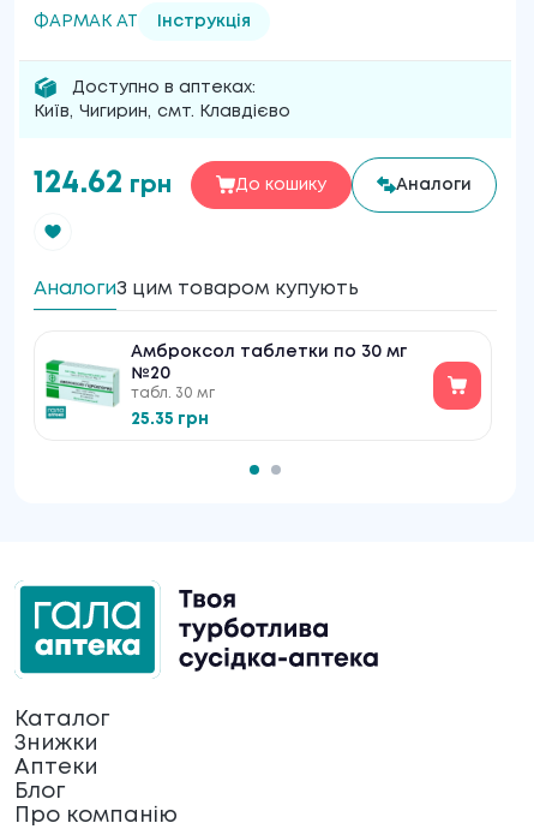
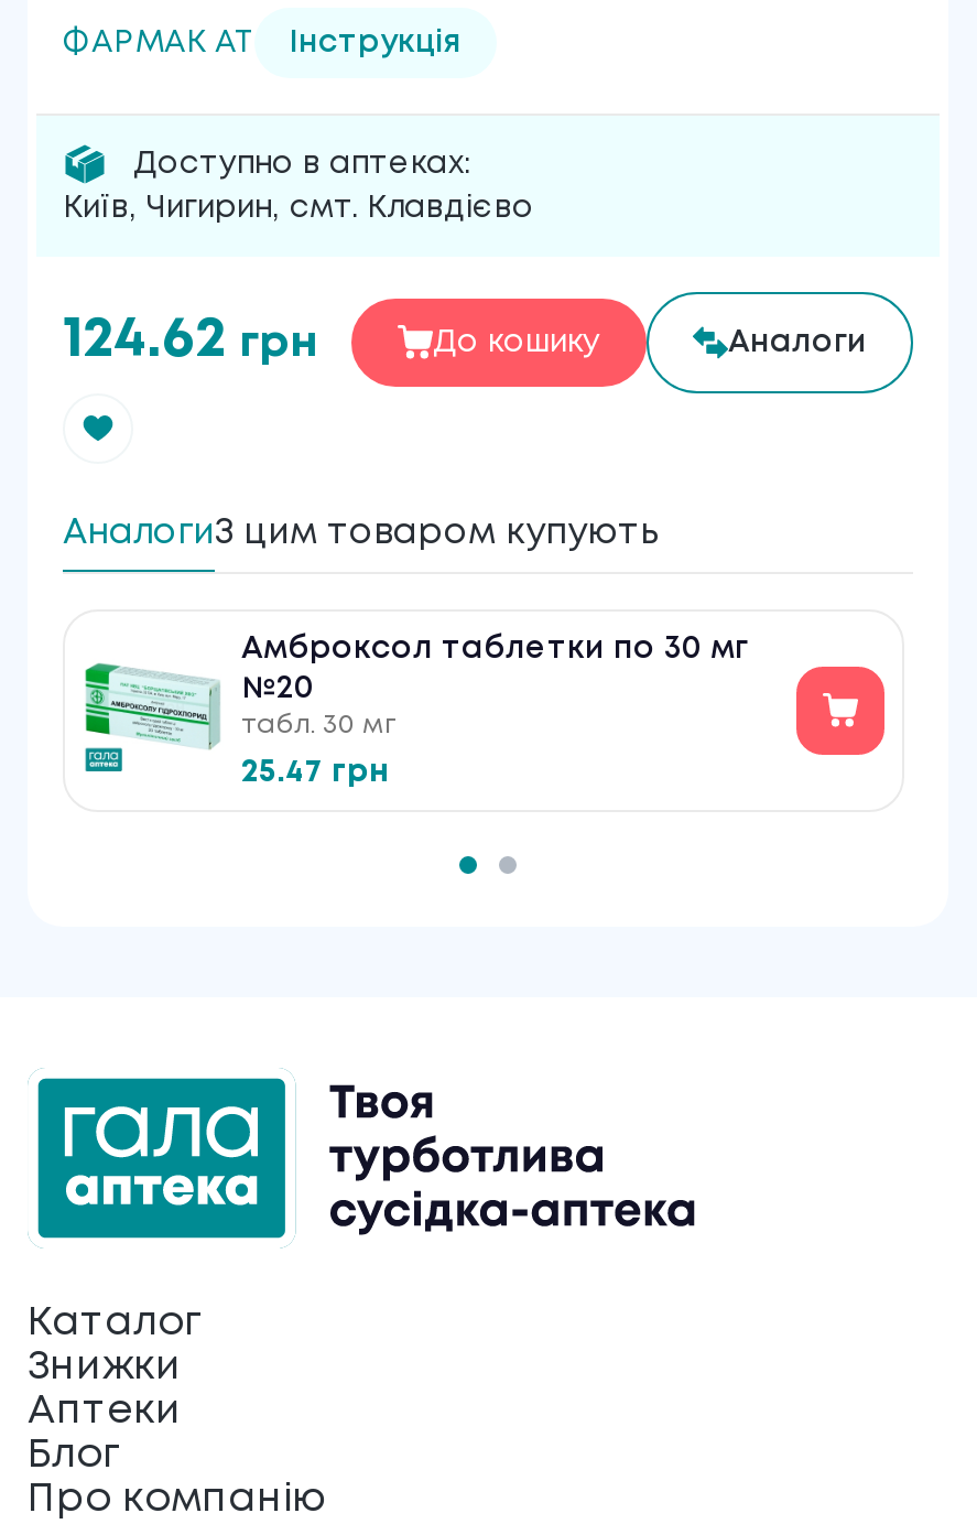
- 25.35 грн
+ 25.47 грн
